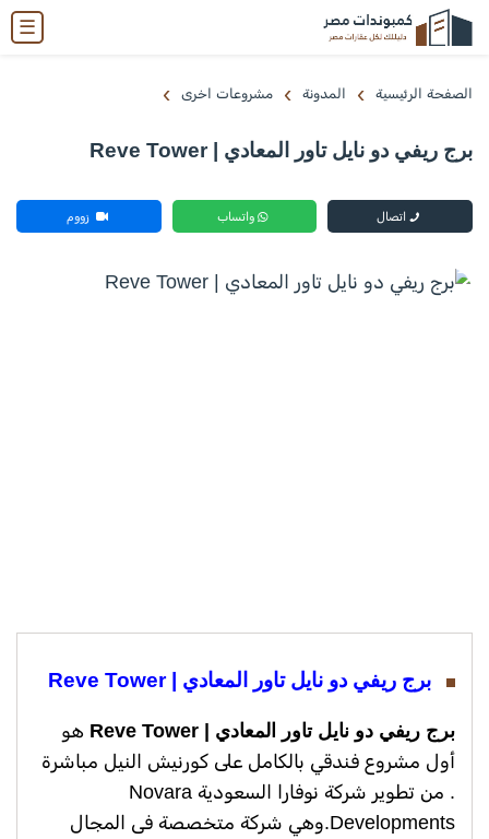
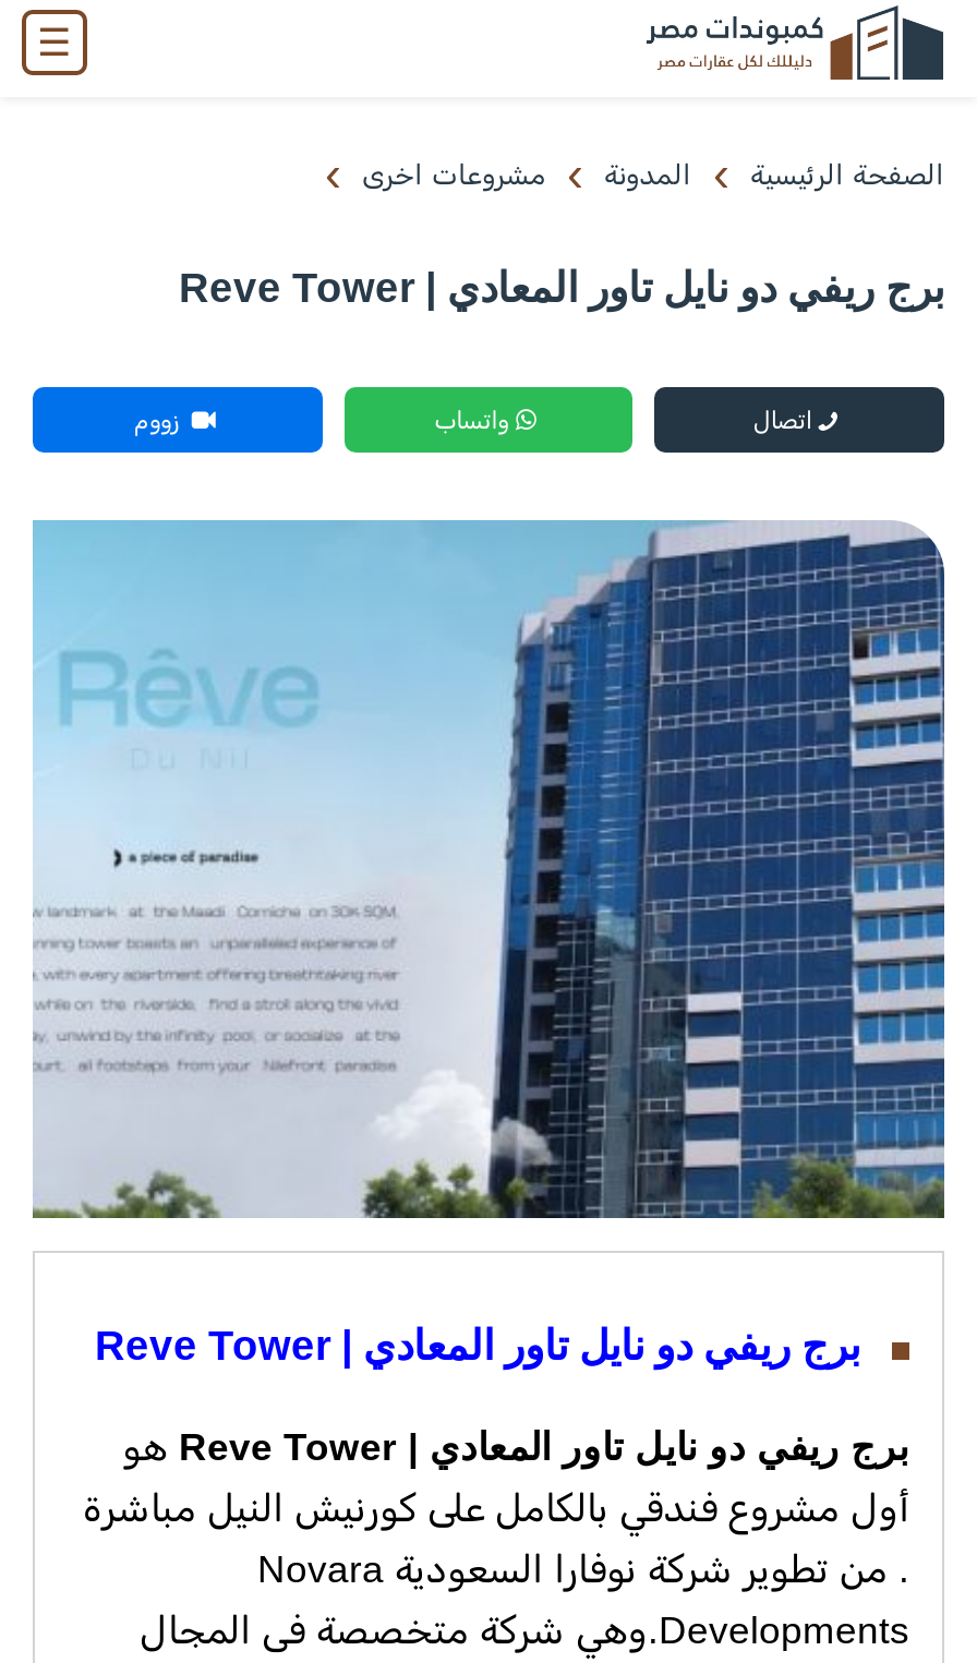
+ [image]
